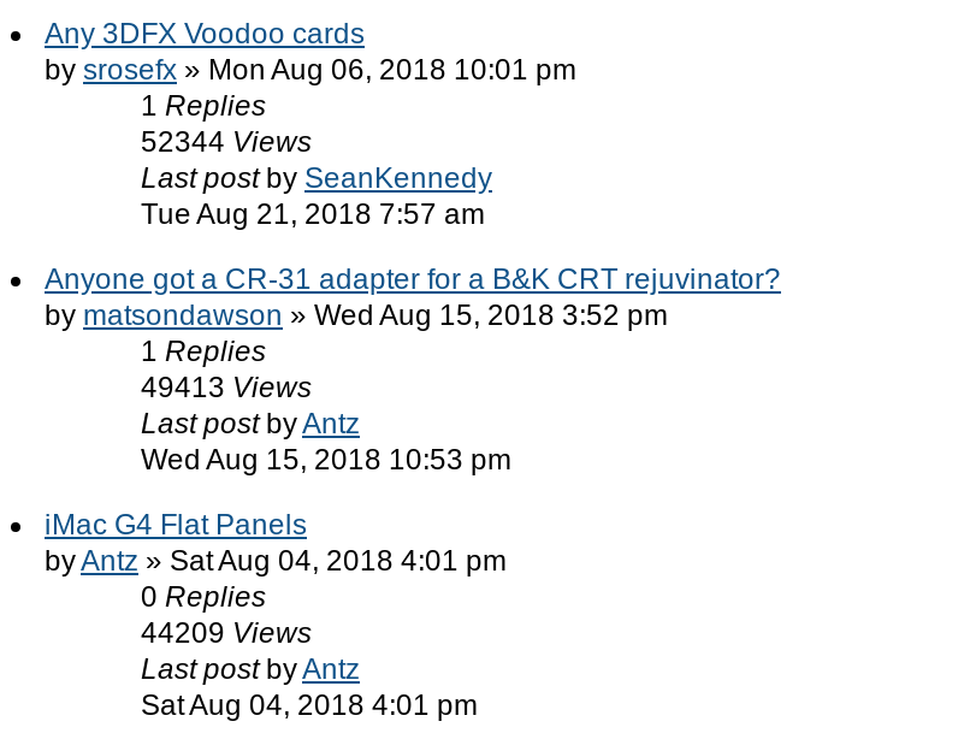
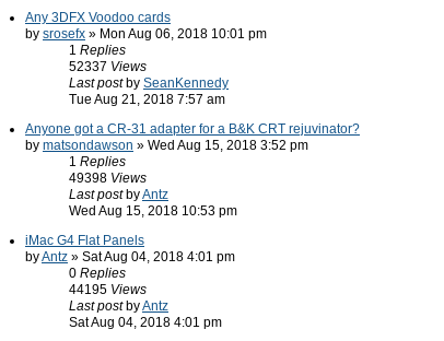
- 52344 Views
+ 52337 Views

- 49413 Views
+ 49398 Views

- 44209 Views
+ 44195 Views
